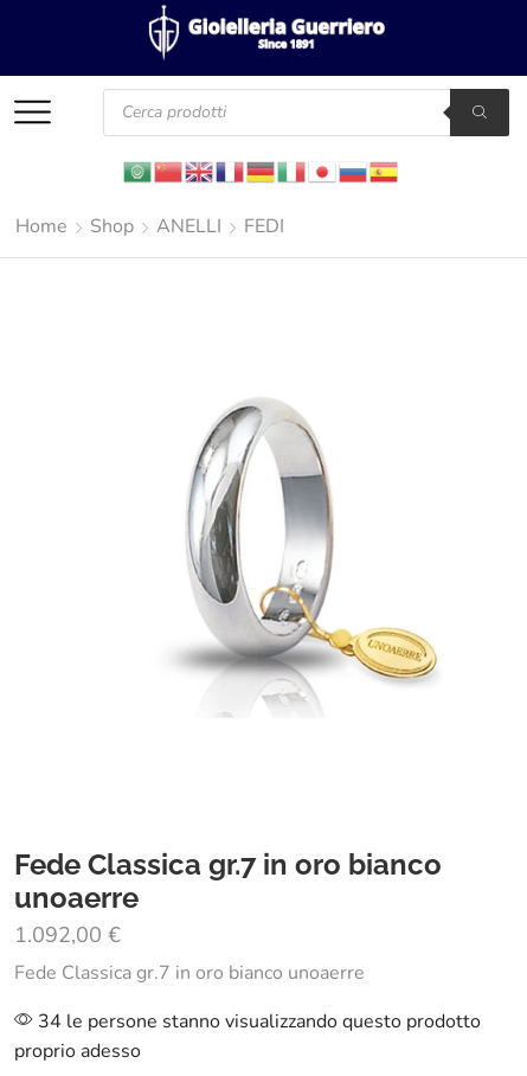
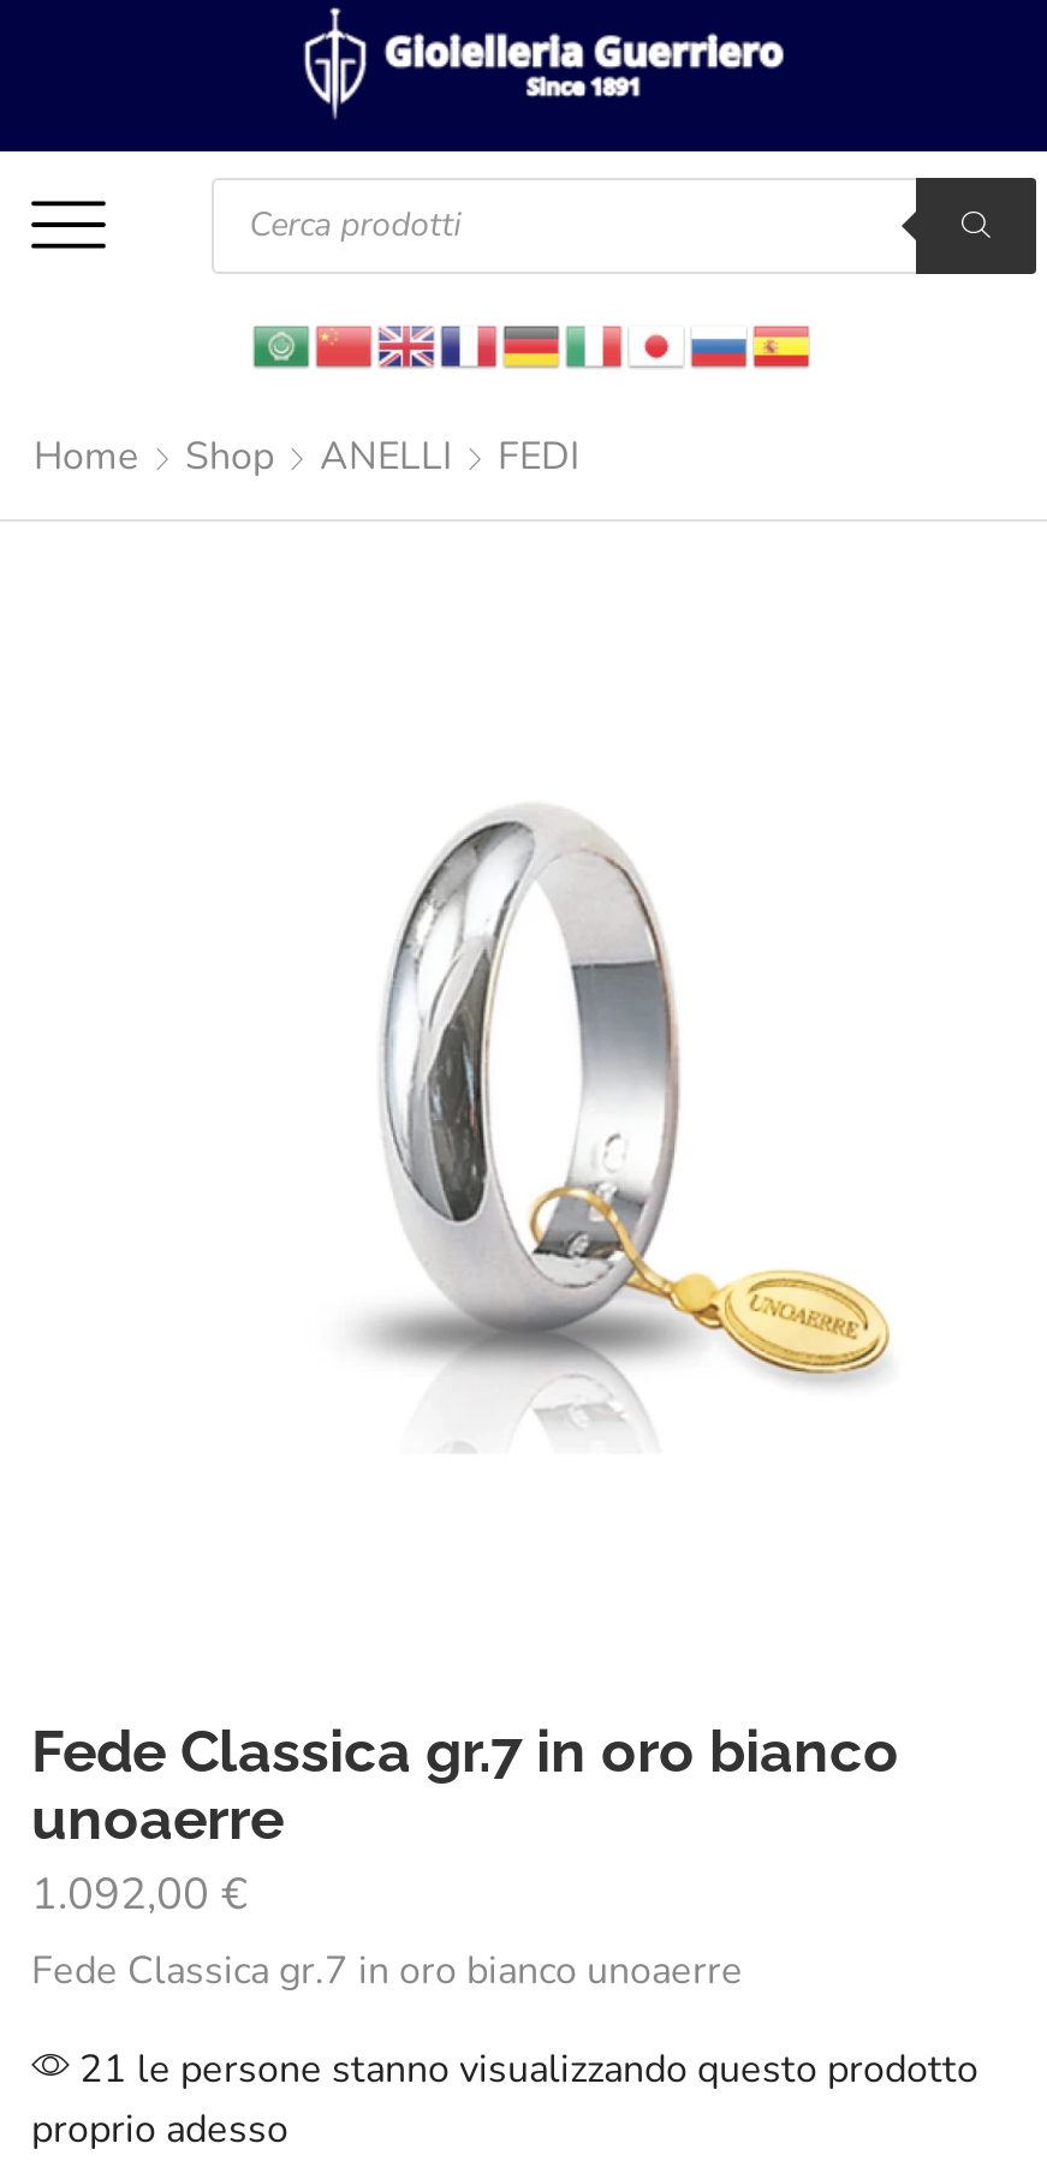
- 34 le persone stanno visualizzando questo prodotto
+ 21 le persone stanno visualizzando questo prodotto
